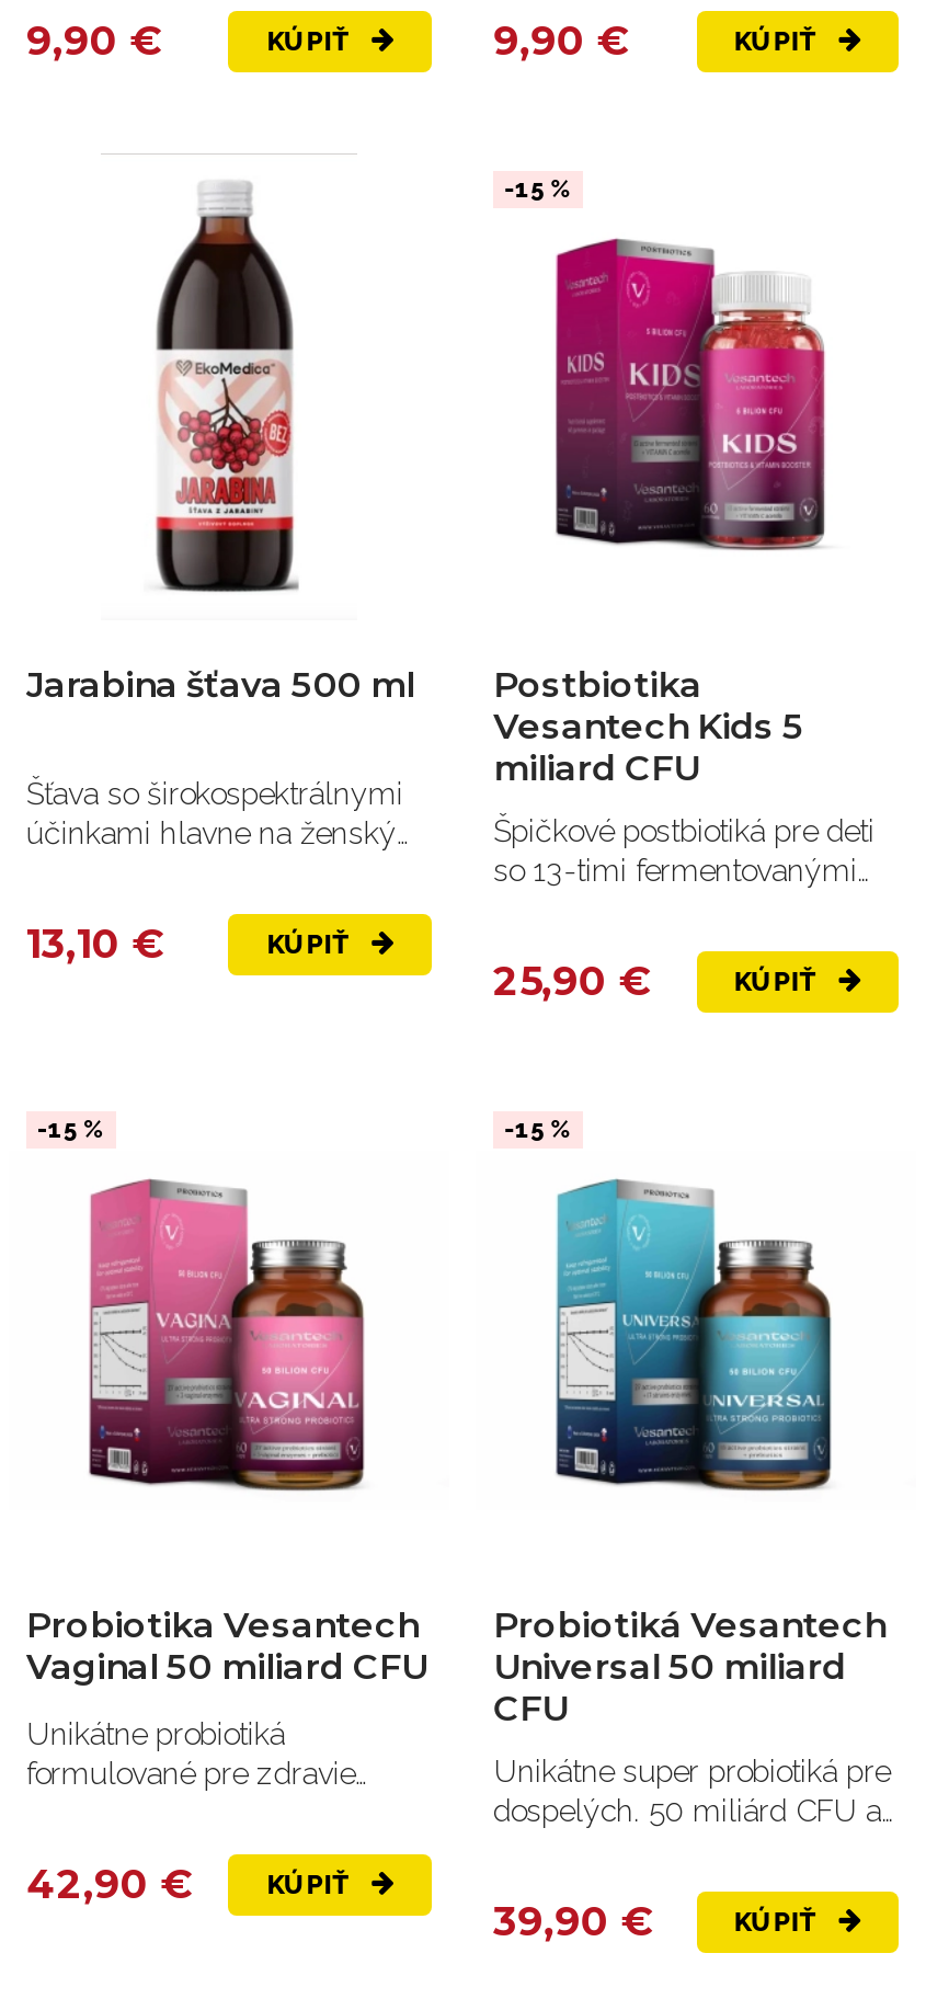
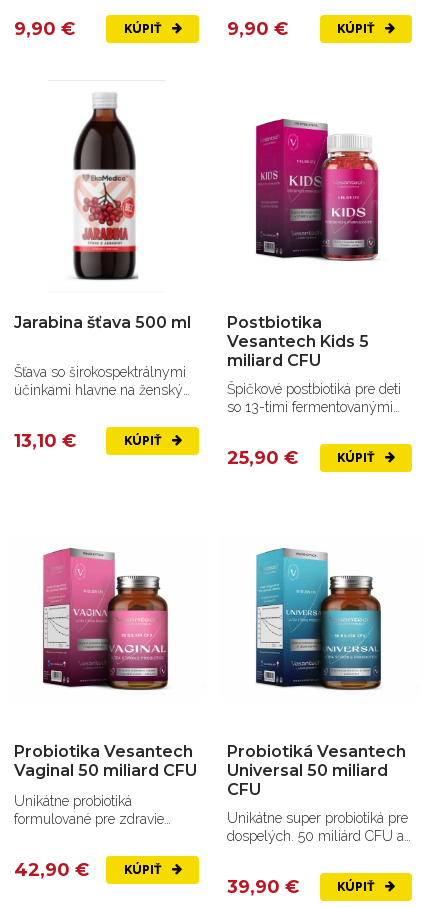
- -15 %

- -15 %

- -15 %
